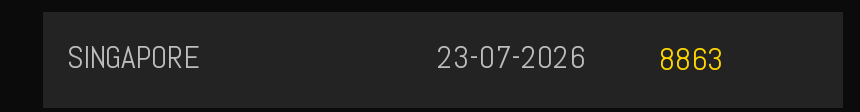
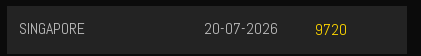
- 23-07-2026
+ 20-07-2026

- 8863
+ 9720
